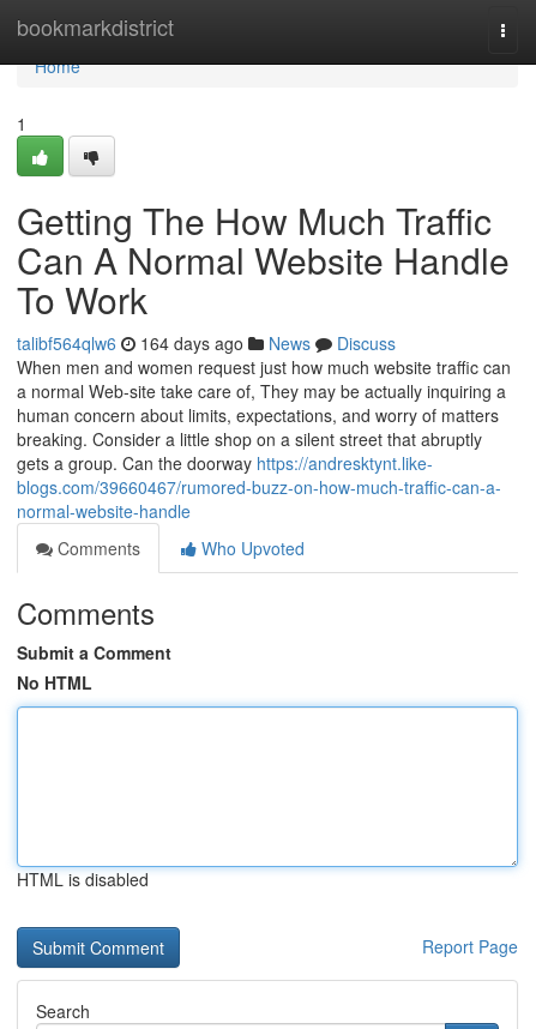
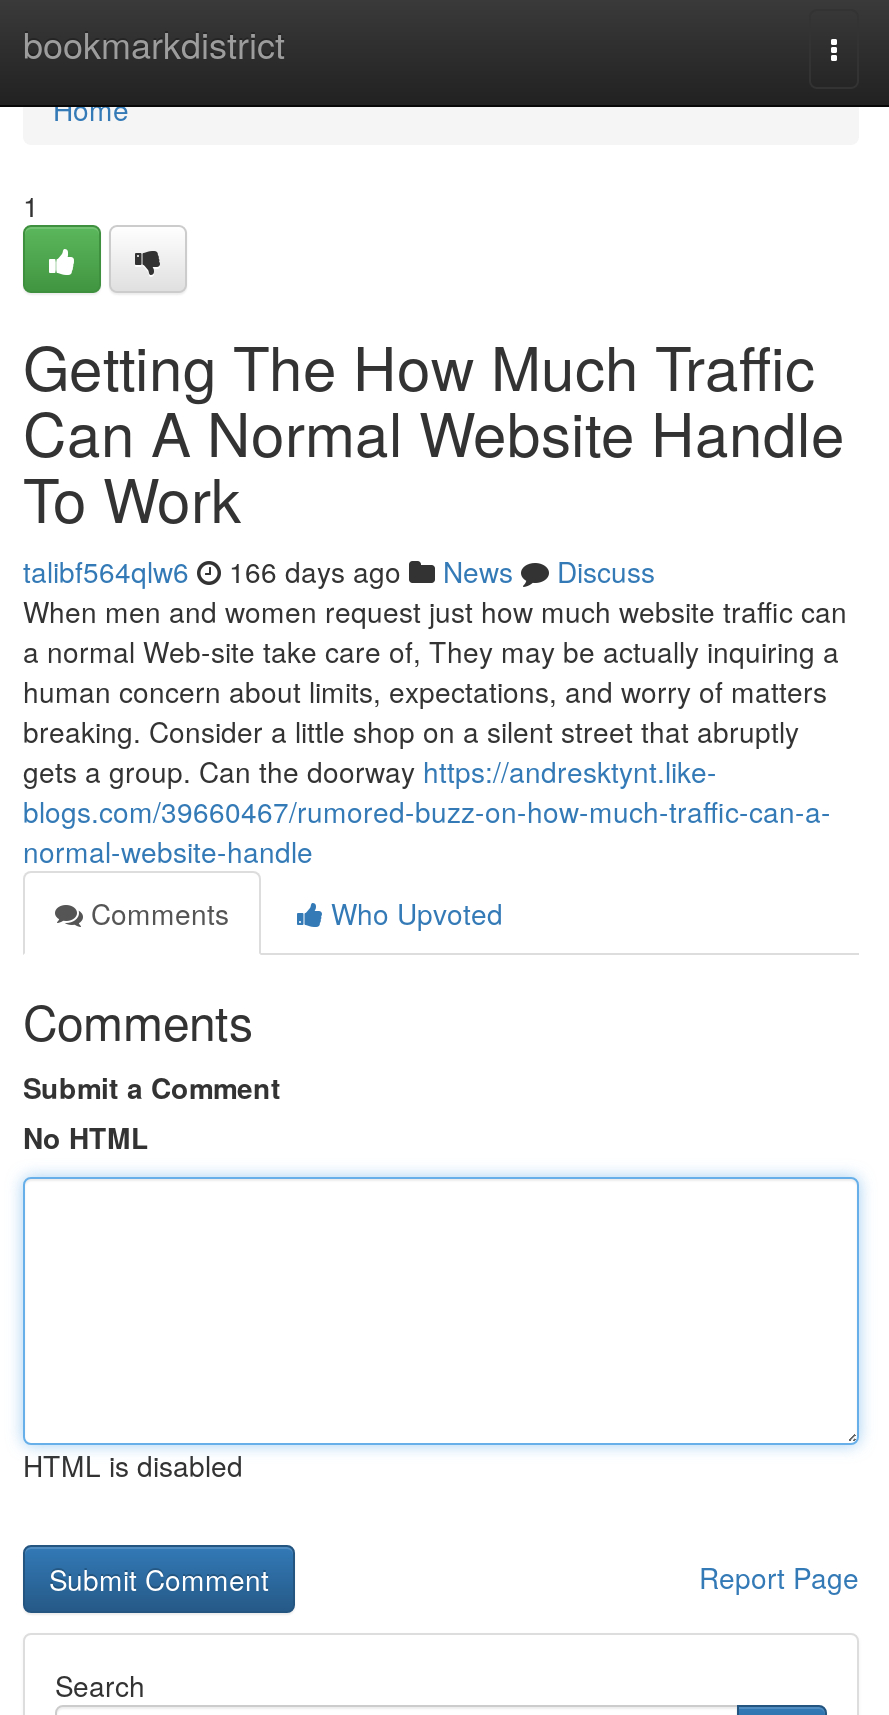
- talibf564qlw6 164 days ago News Discuss
+ talibf564qlw6 166 days ago News Discuss
